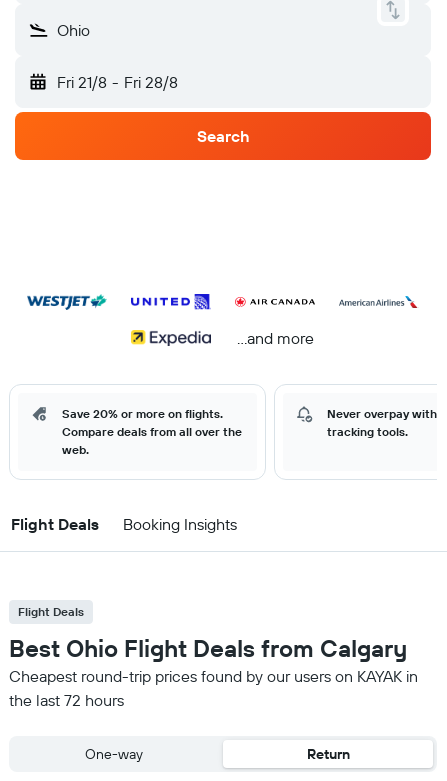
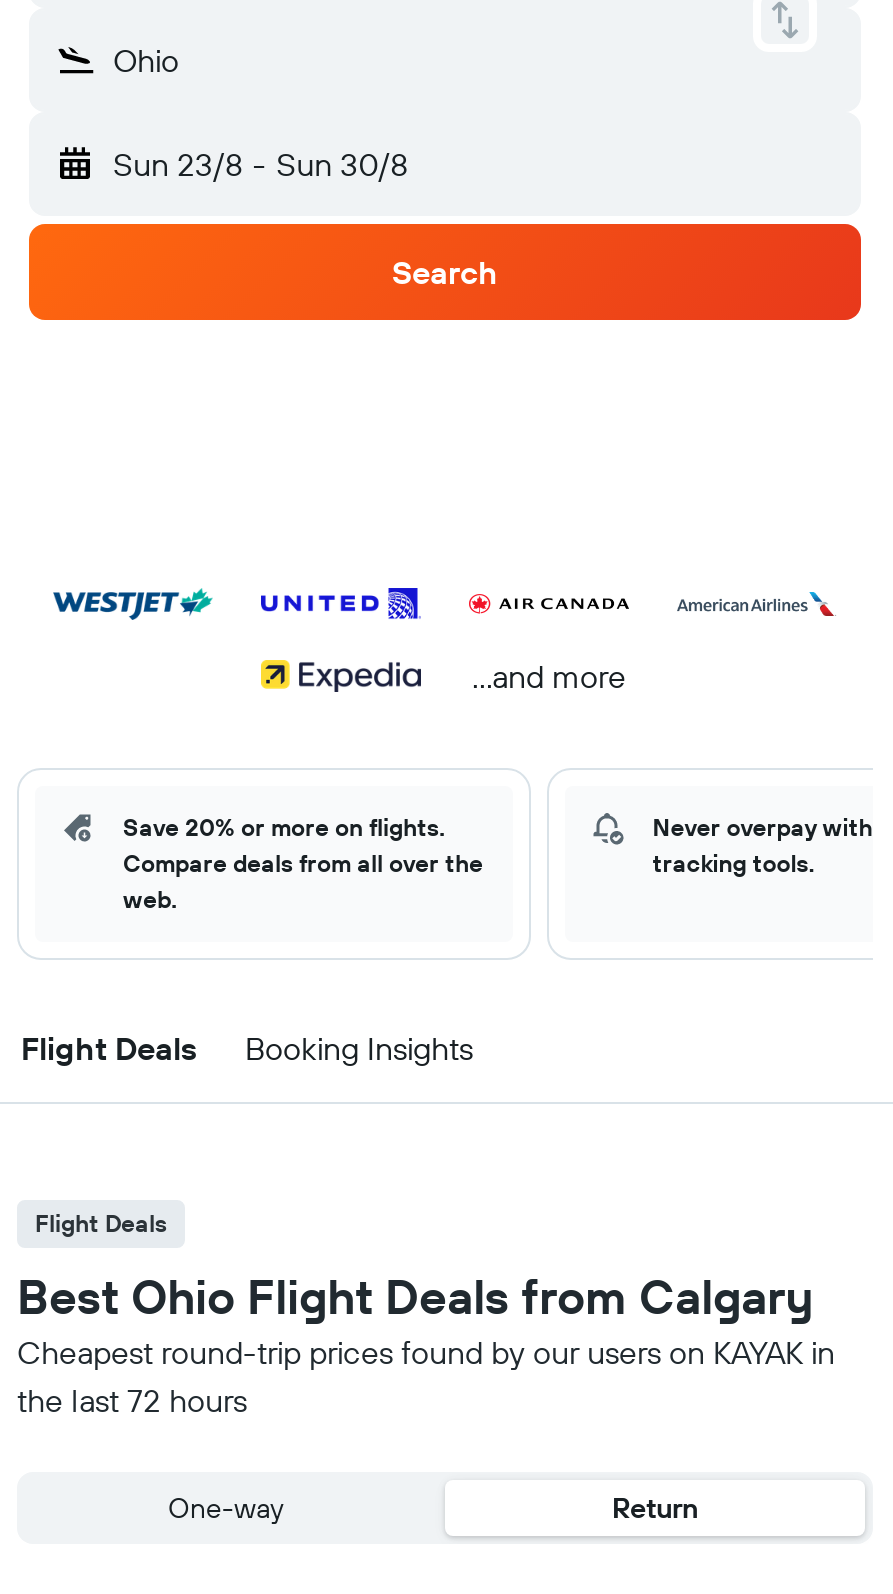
- Fri 21/8 - Fri 28/8
+ Sun 23/8 - Sun 30/8
